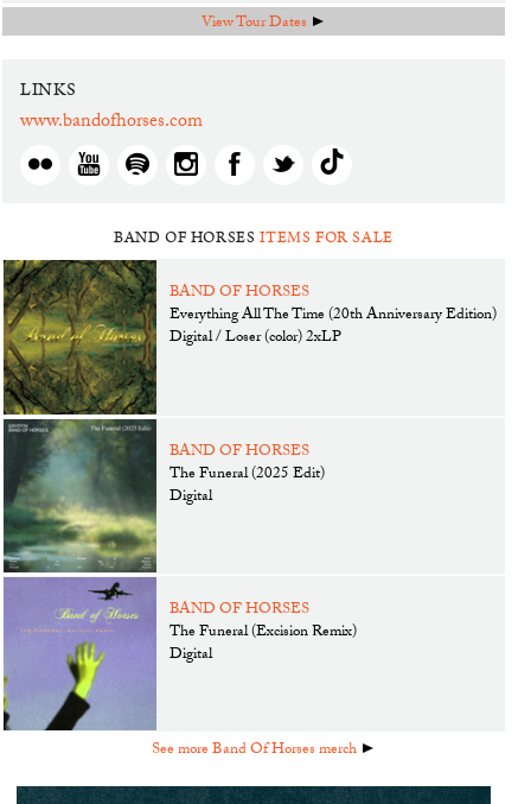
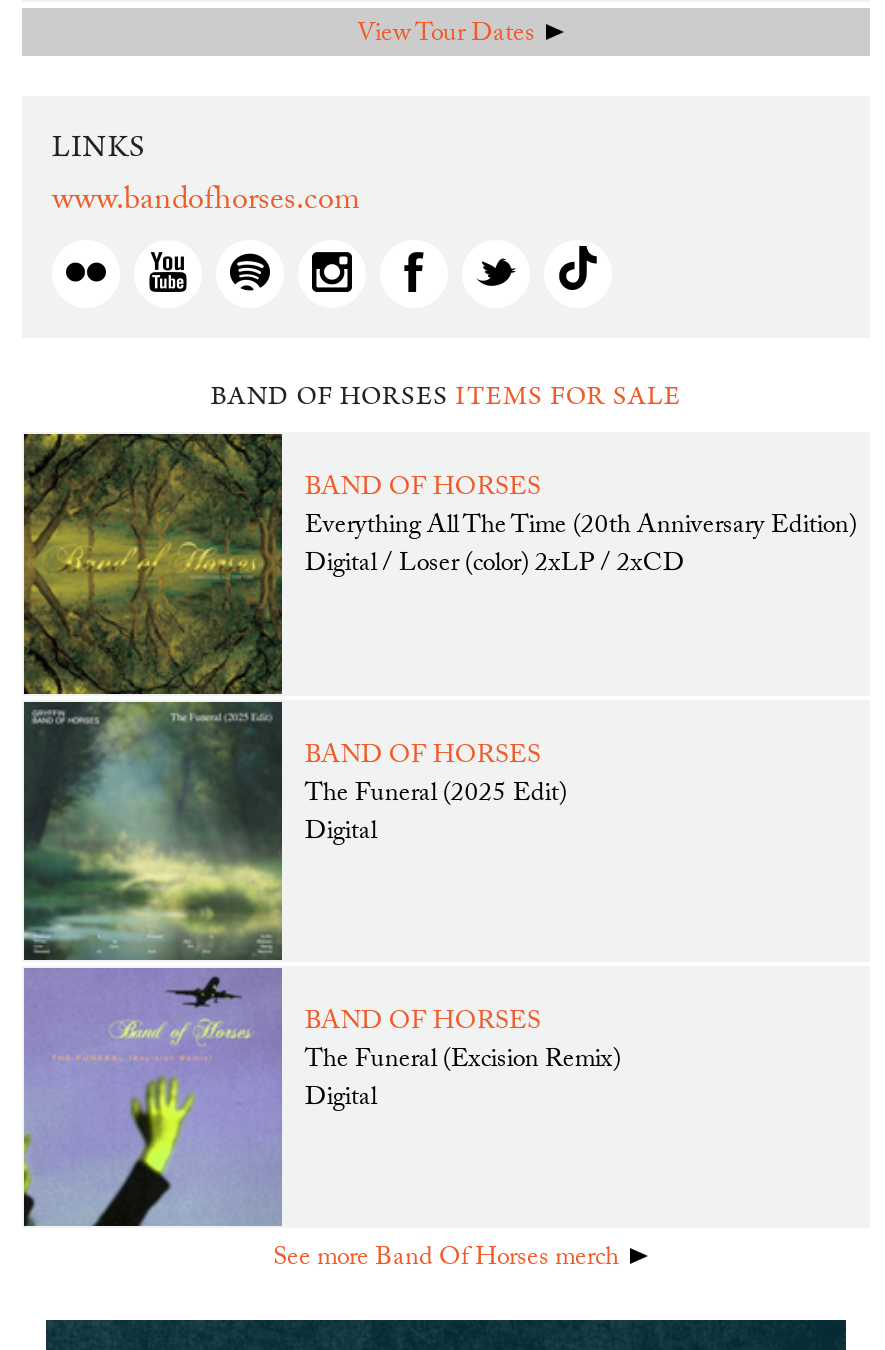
- Digital / Loser (color) 2xLP
+ Digital / Loser (color) 2xLP / 2xCD
